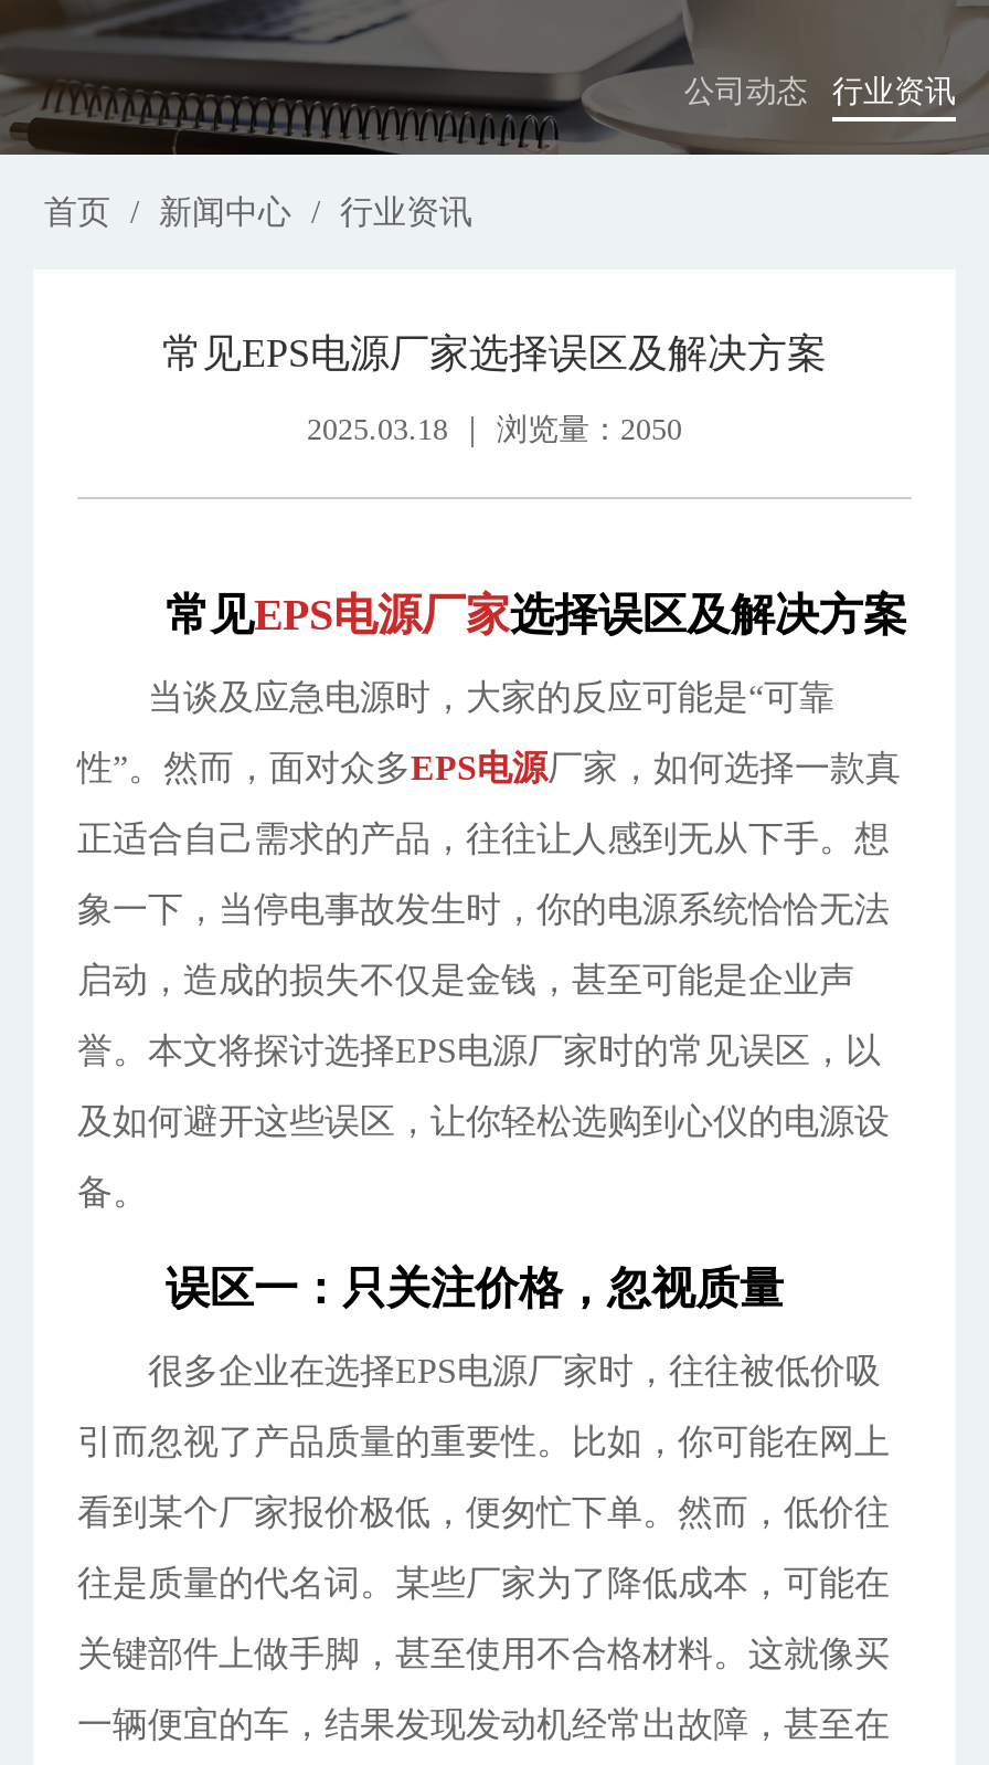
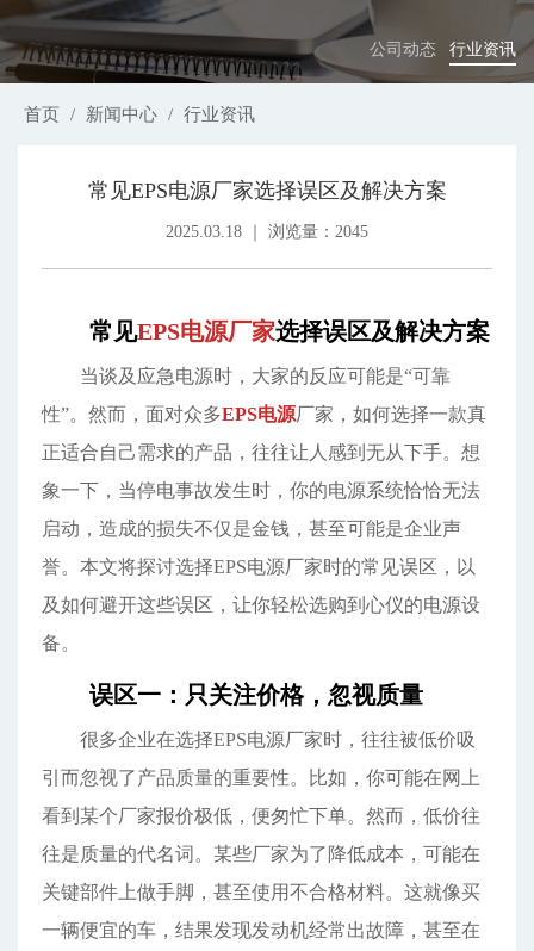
- 2025.03.18 ｜ 浏览量：2050
+ 2025.03.18 ｜ 浏览量：2045
